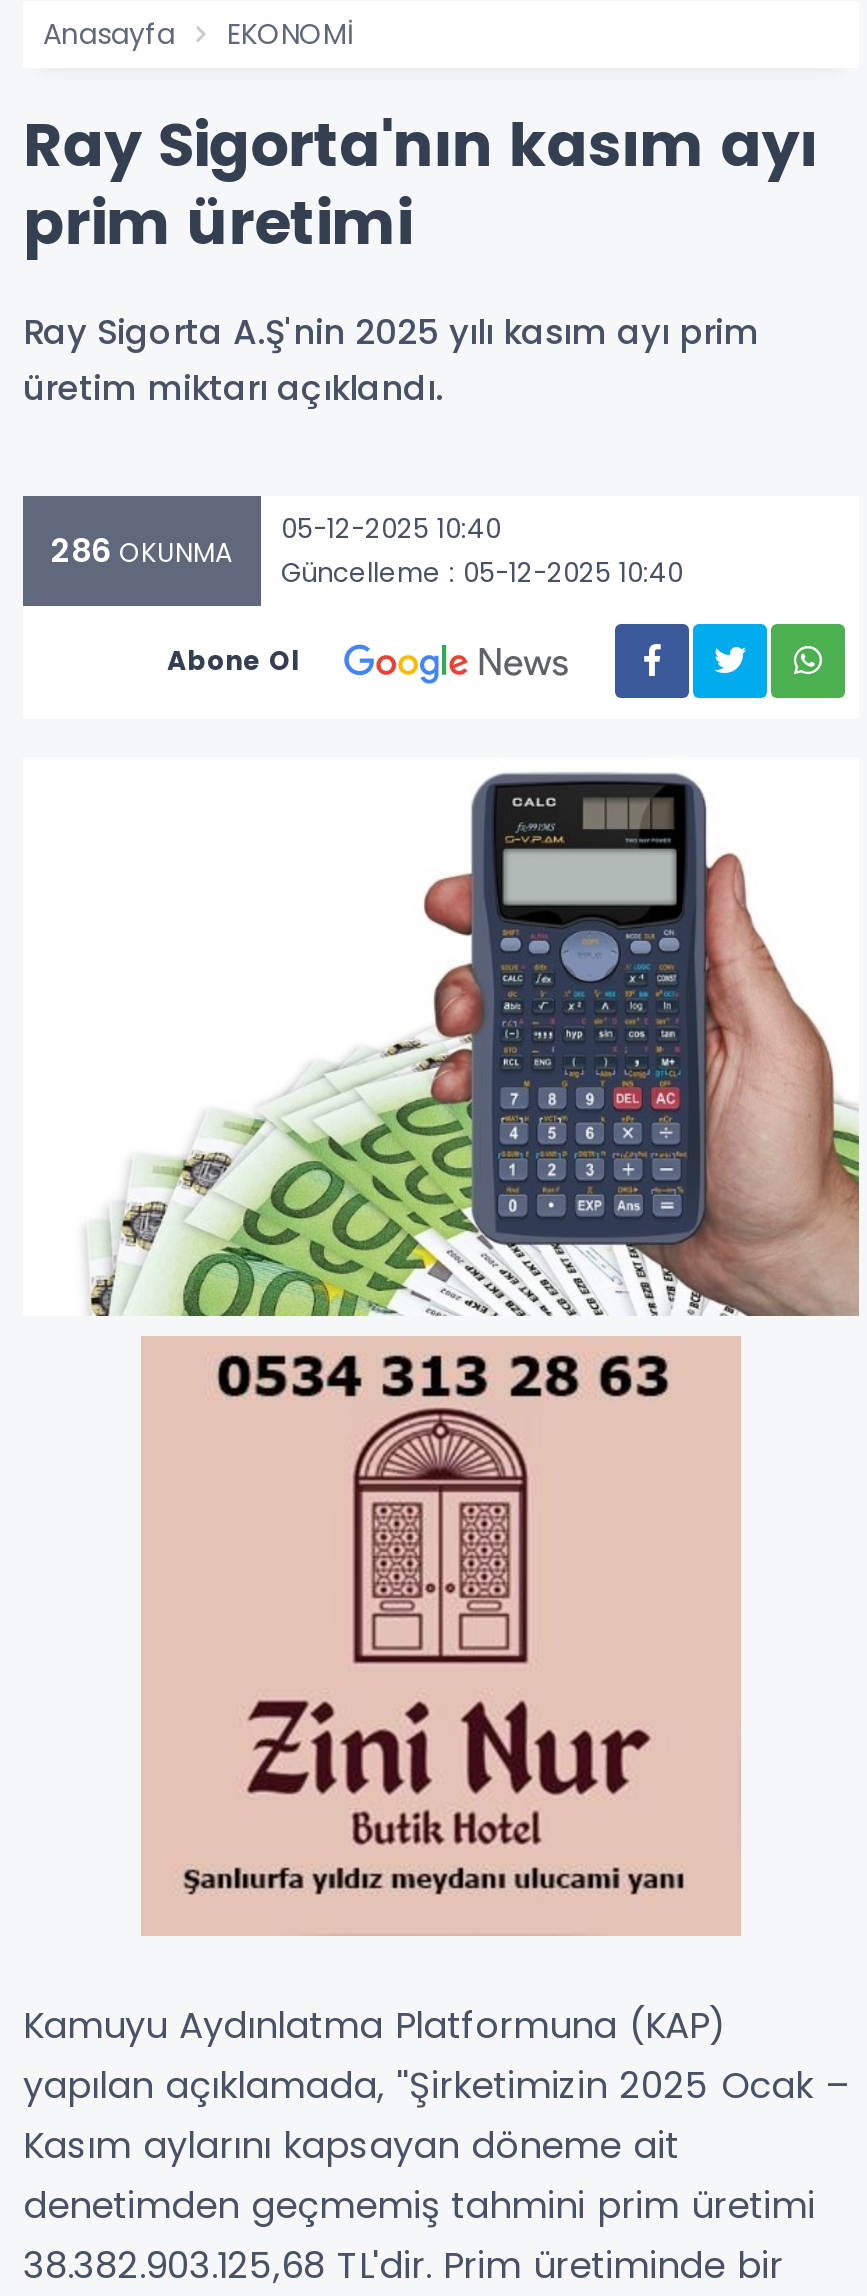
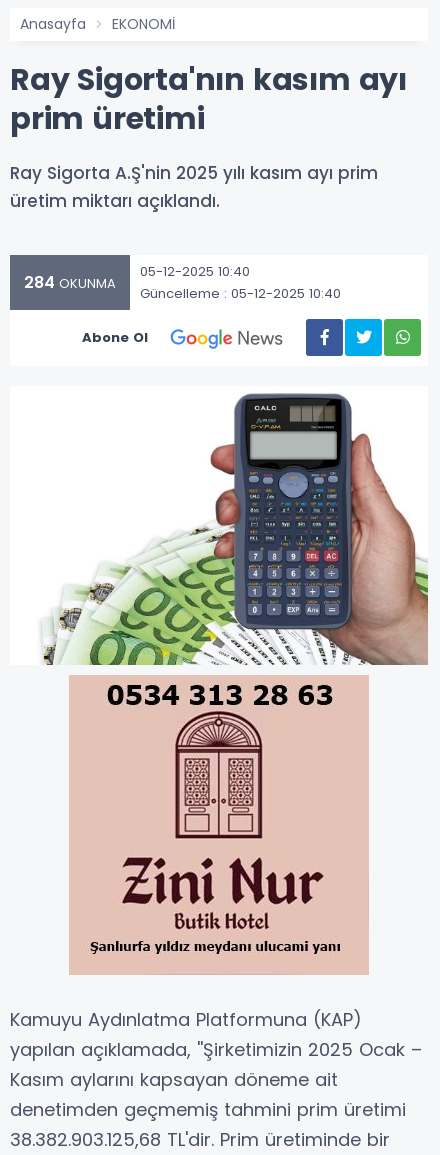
- 286 OKUNMA 05-12-2025 10:40 Güncelleme : 05-12-2025 10:40
+ 284 OKUNMA 05-12-2025 10:40 Güncelleme : 05-12-2025 10:40
